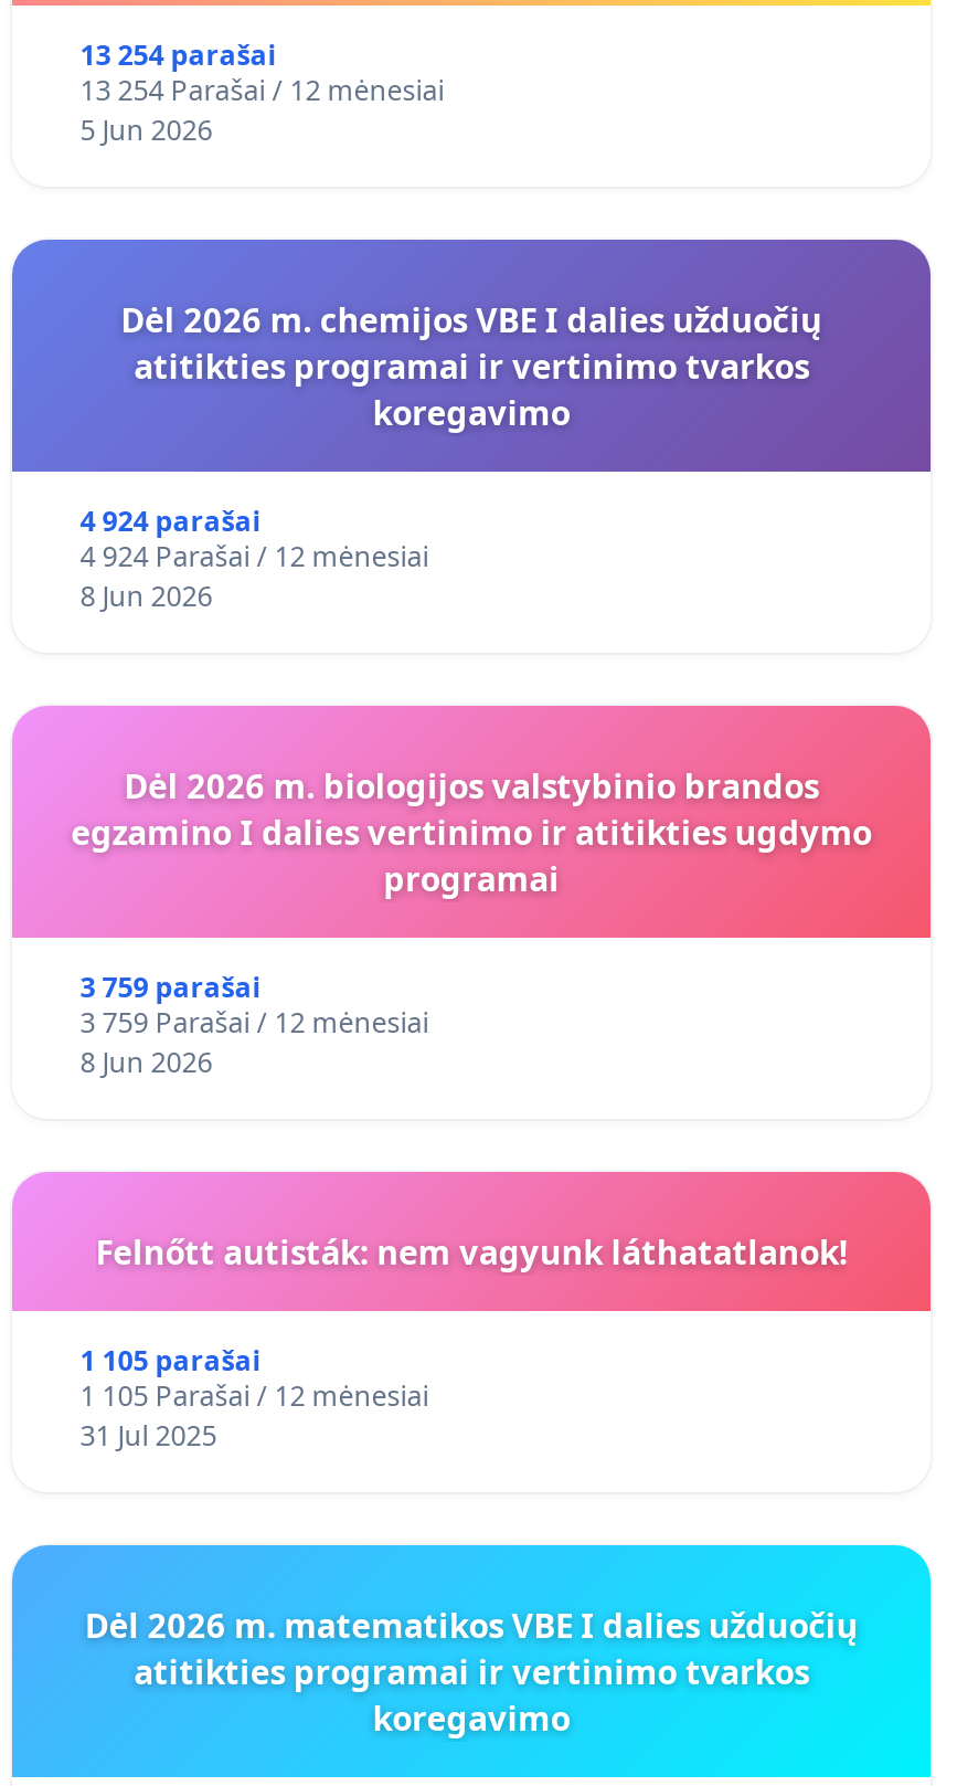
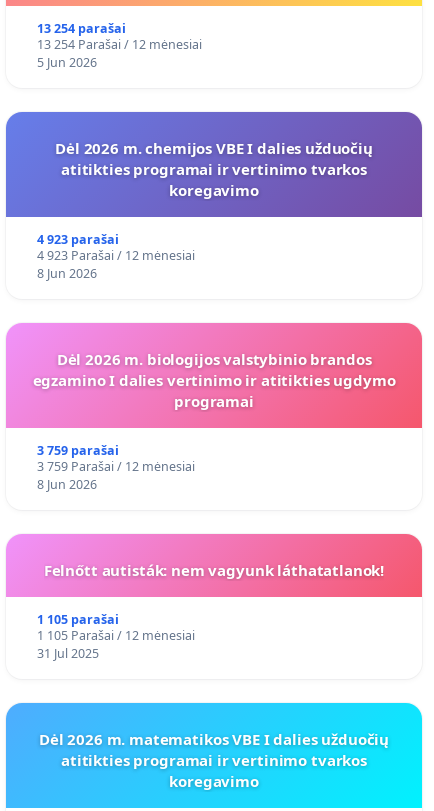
- 4 924 parašai
+ 4 923 parašai

- 4 924 Parašai / 12 mėnesiai
+ 4 923 Parašai / 12 mėnesiai
